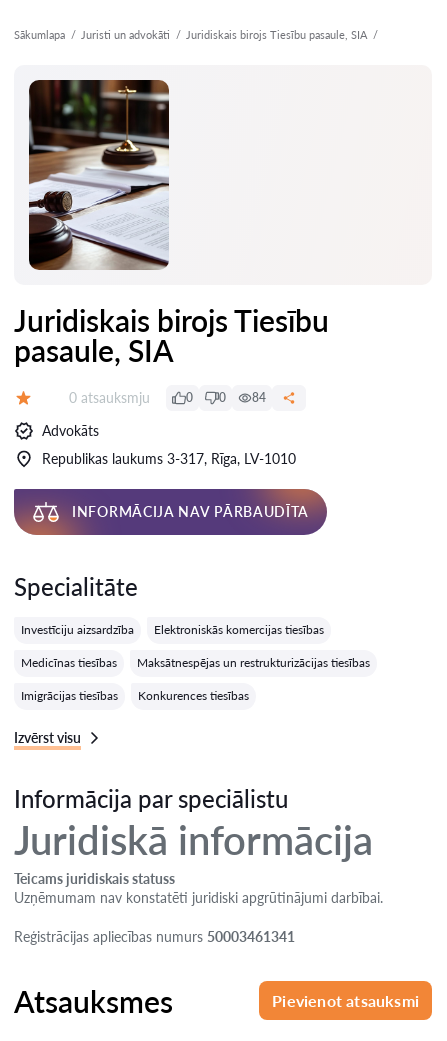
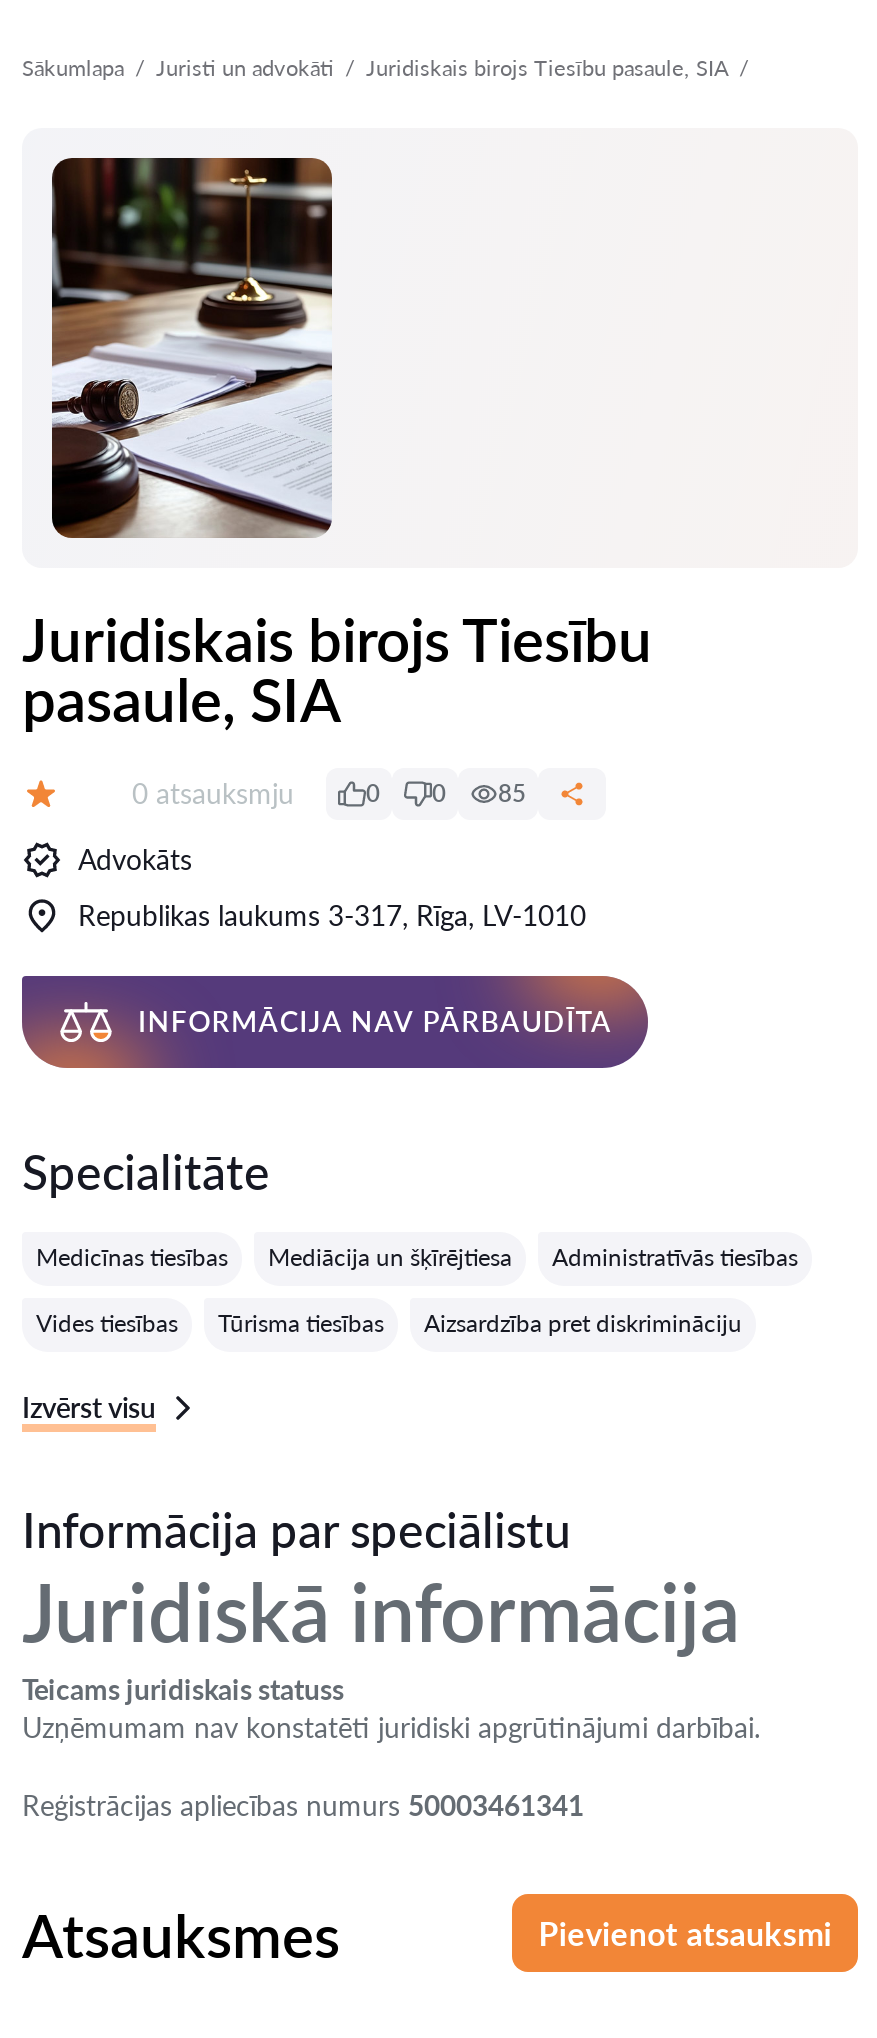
- 84
+ 85

- Investīciju aizsardzība
- Elektroniskās komercijas tiesības

- Maksātnespējas un restrukturizācijas tiesības
+ Mediācija un šķīrējtiesa
+ Administratīvās tiesības

- Imigrācijas tiesības
- Konkurences tiesības
+ Vides tiesības
+ Tūrisma tiesības
+ Aizsardzība pret diskrimināciju
